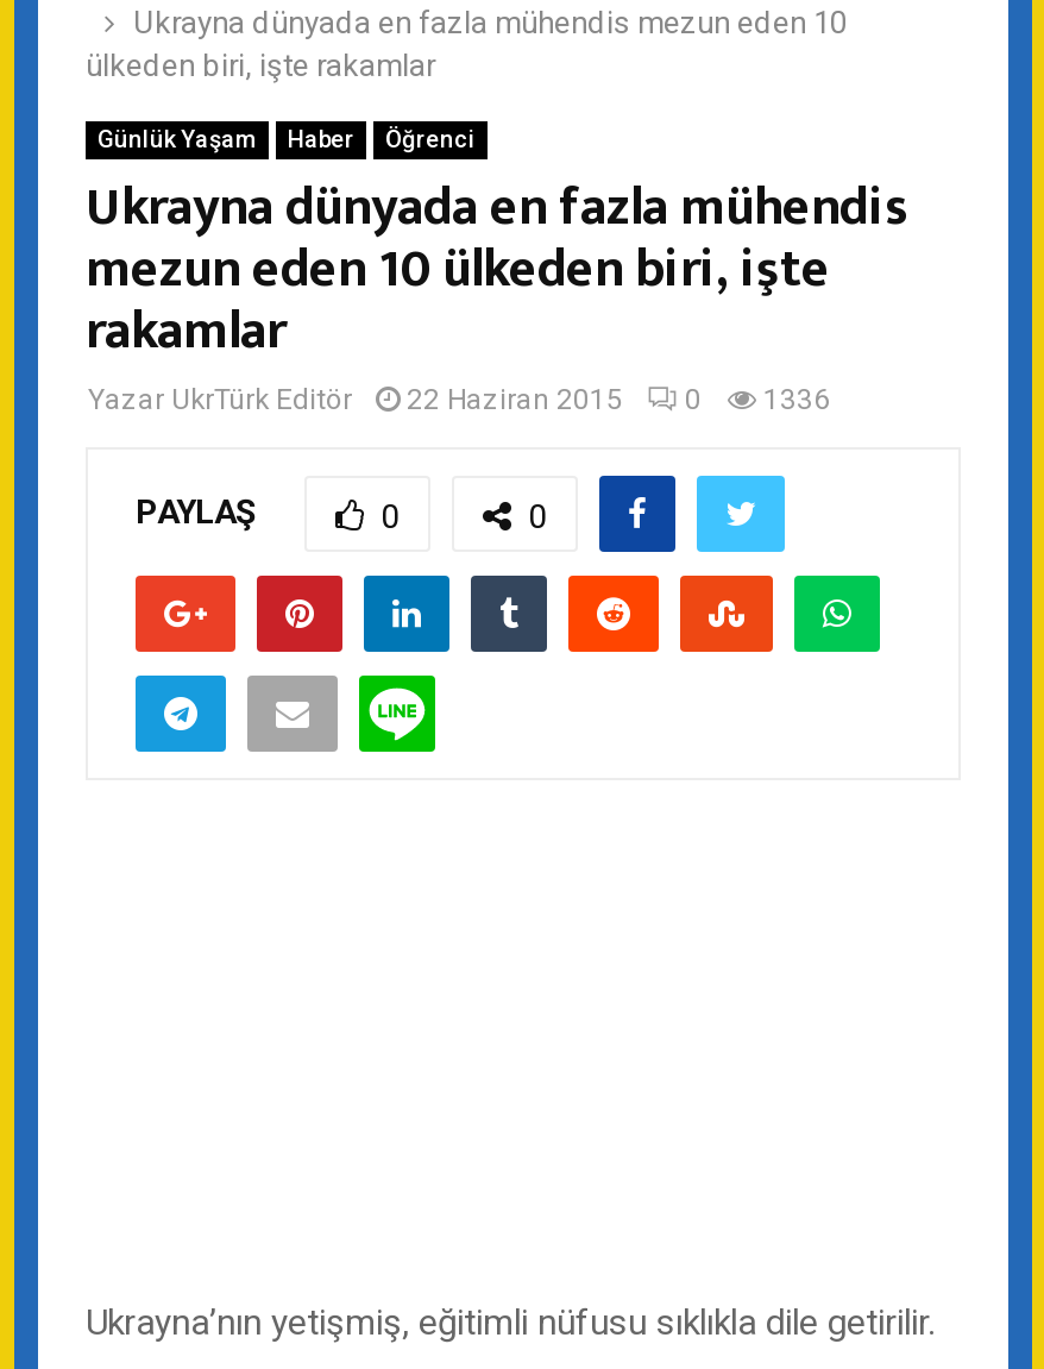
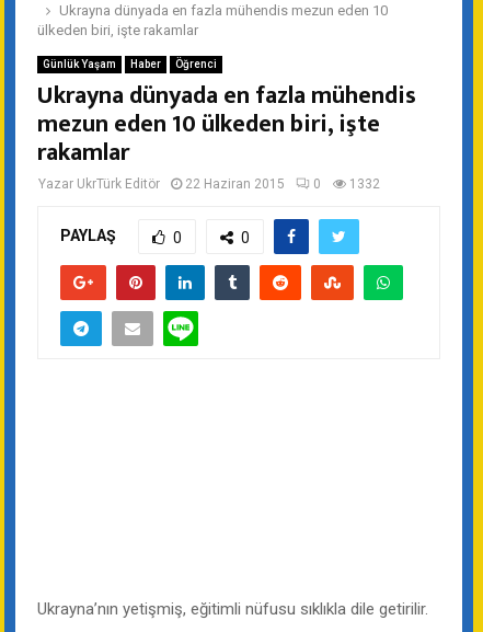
- Yazar UkrTürk Editör 22 Haziran 2015 0 1336
+ Yazar UkrTürk Editör 22 Haziran 2015 0 1332
